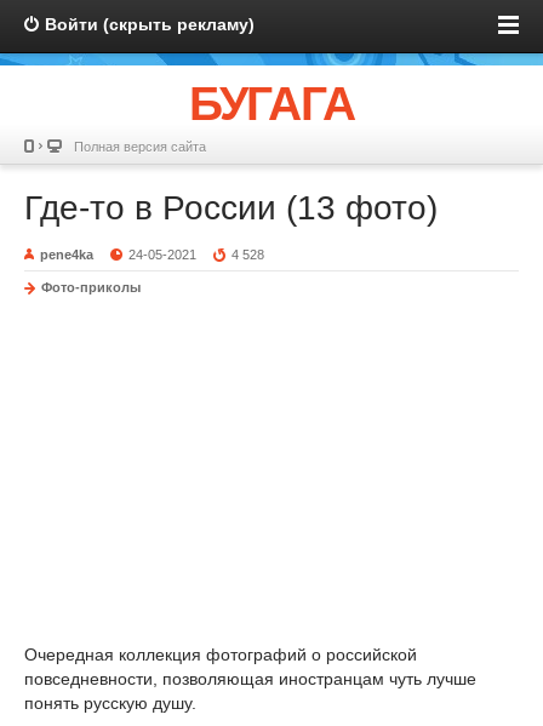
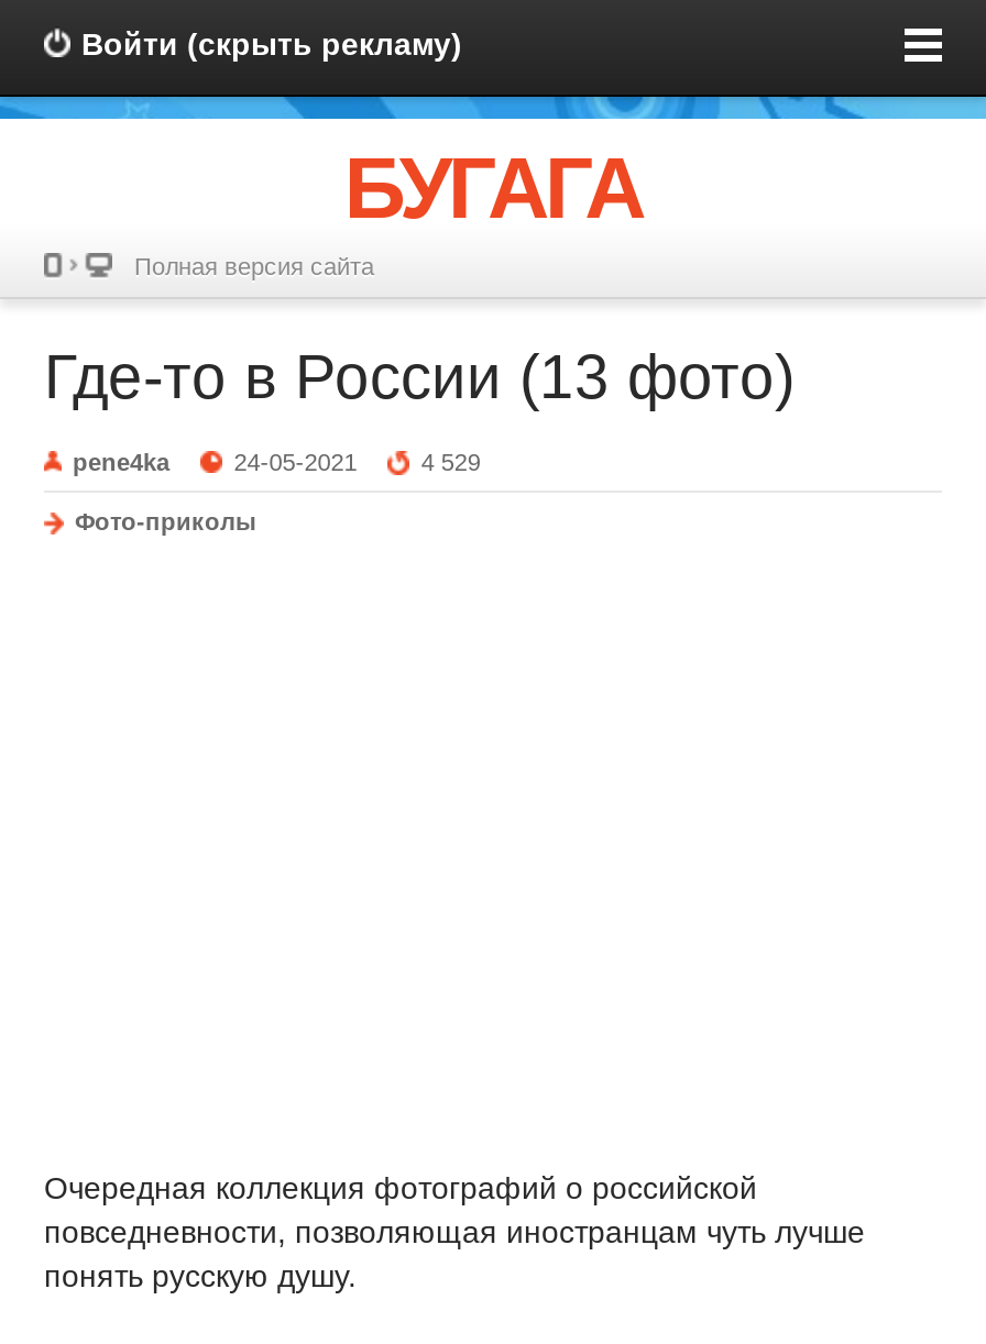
- 4 528
+ 4 529
